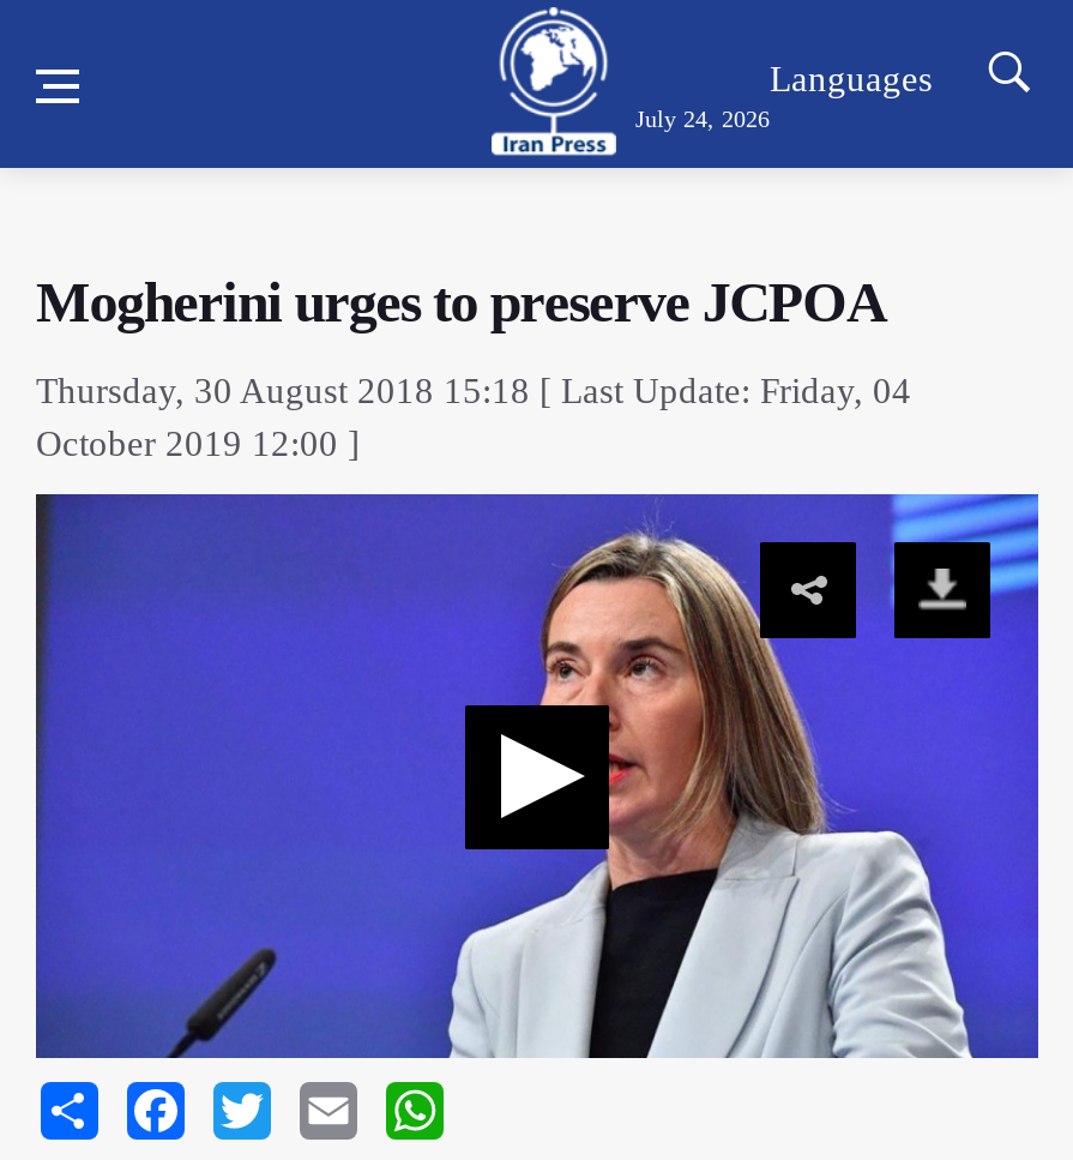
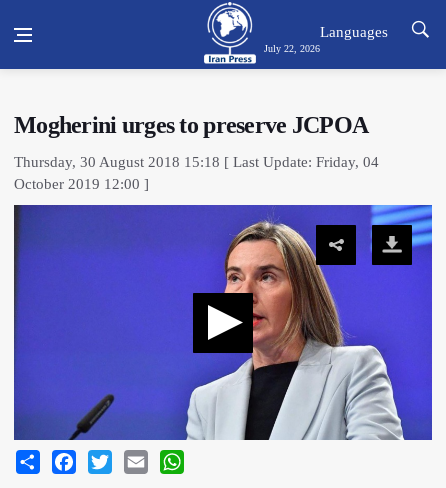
- July 24, 2026
+ July 22, 2026
